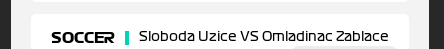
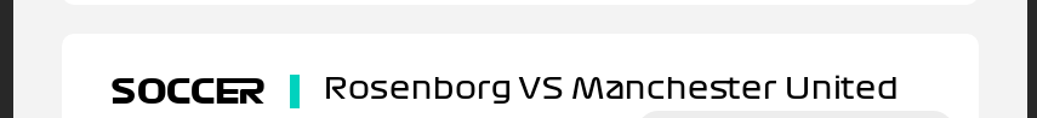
- Sloboda Uzice VS Omladinac Zablace
+ Rosenborg VS Manchester United
